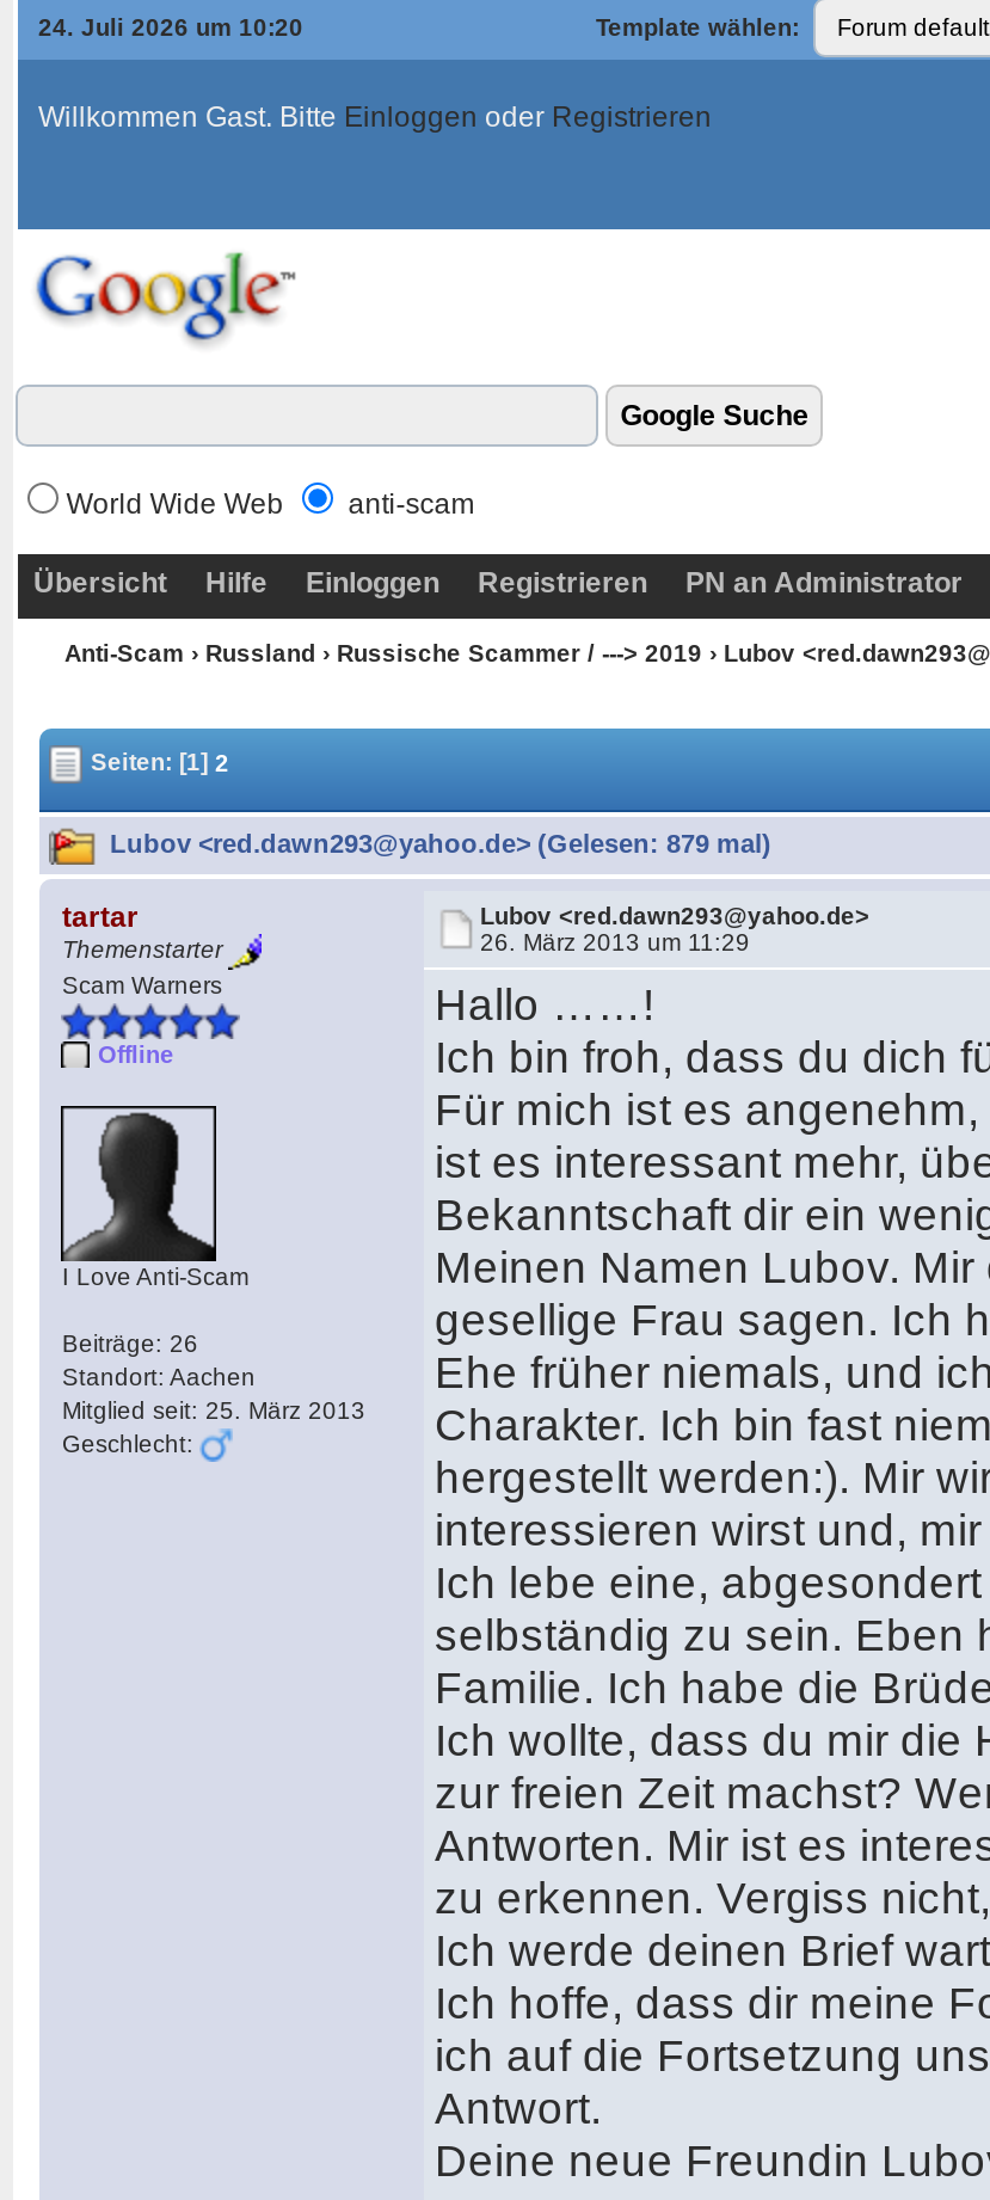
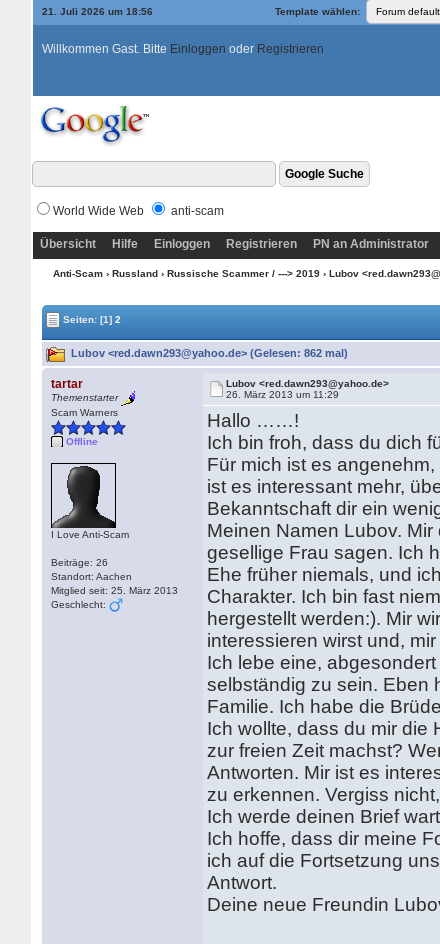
- 24. Juli 2026 um 10:20
+ 21. Juli 2026 um 18:56

- Lubov <red.dawn293@yahoo.de> (Gelesen: 879 mal)
+ Lubov <red.dawn293@yahoo.de> (Gelesen: 862 mal)
